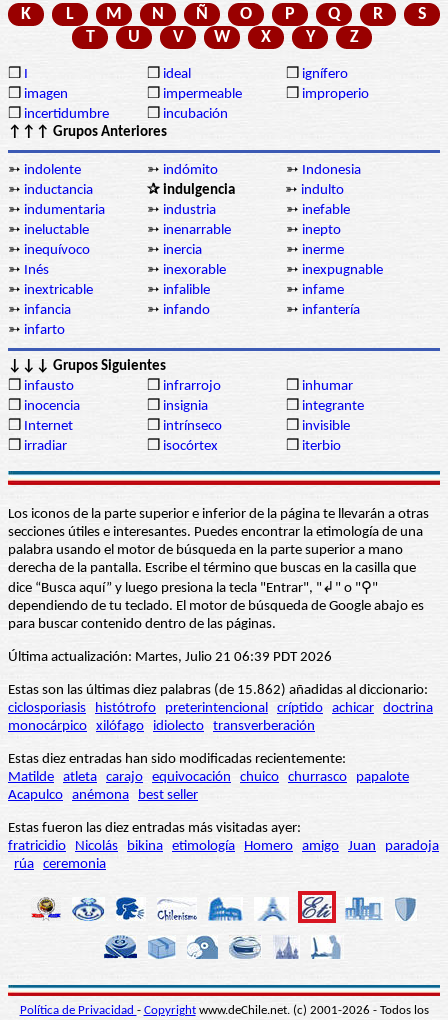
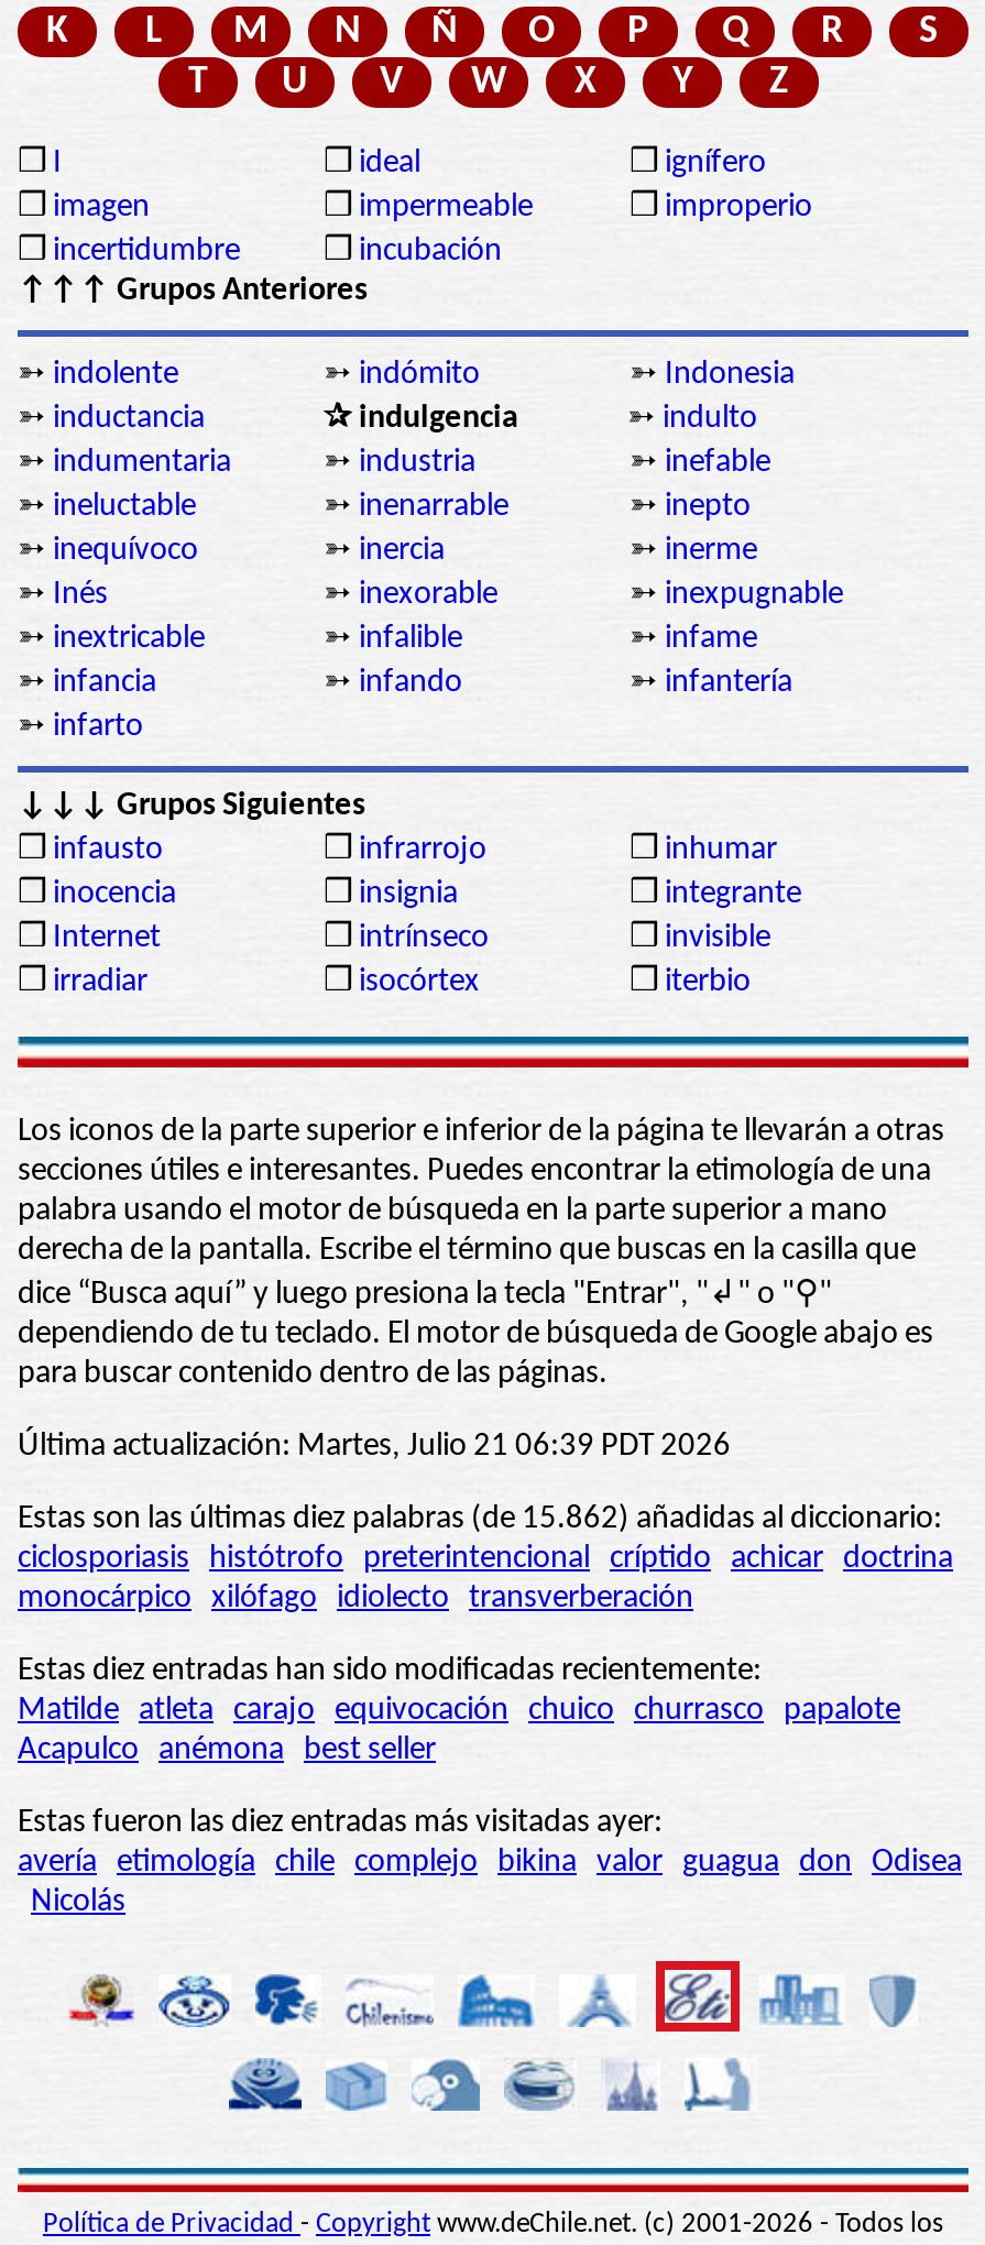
- fratricidio Nicolás bikina etimología Homero amigo Juan paradoja
- rúa ceremonia
+ avería etimología chile complejo bikina valor guagua don Odisea
+ Nicolás
